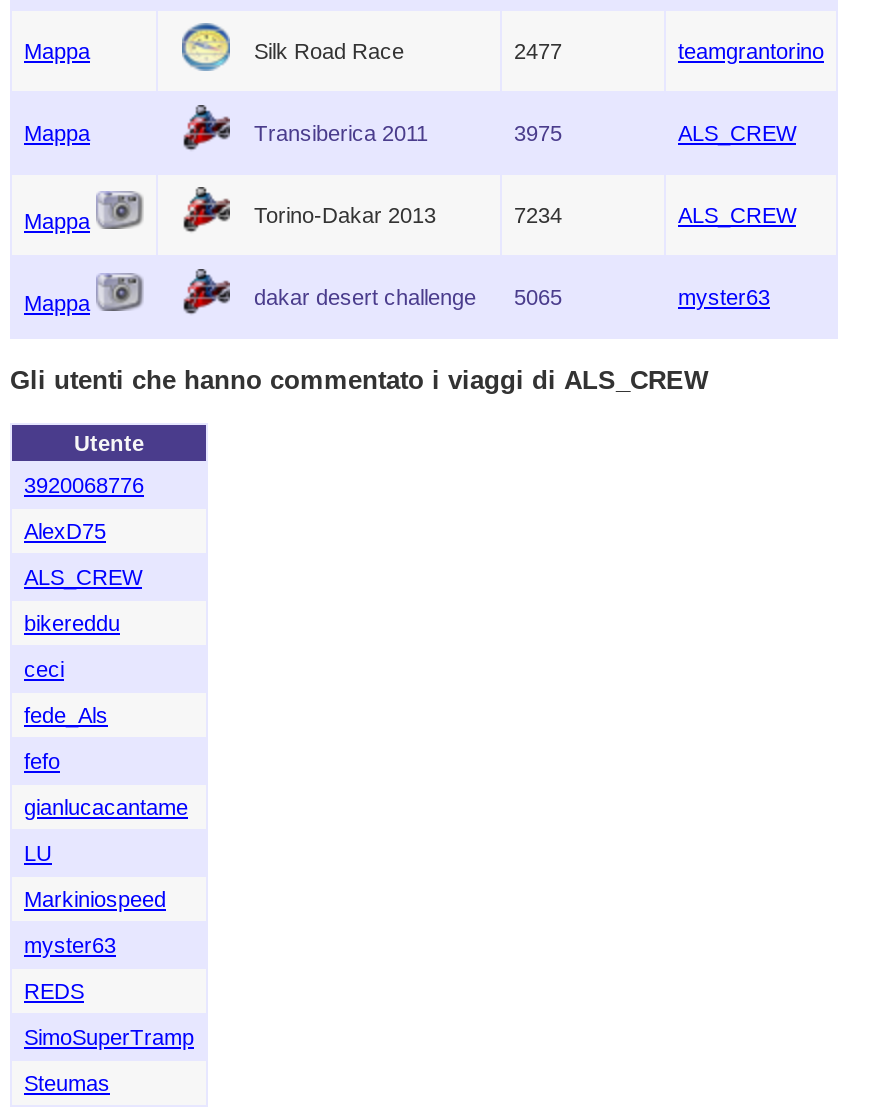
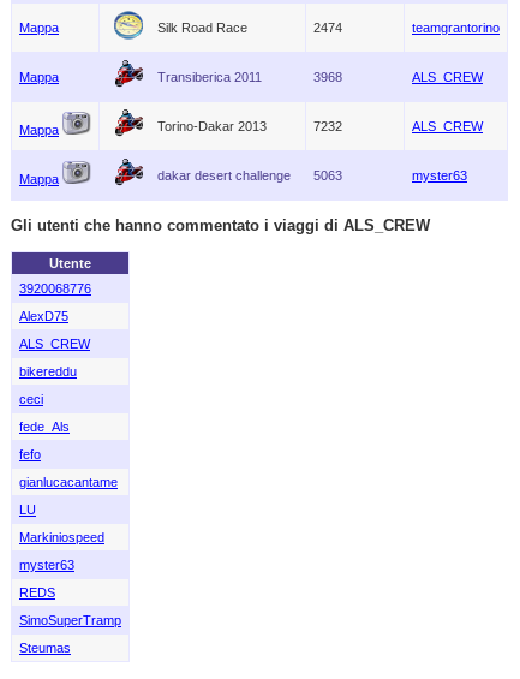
- 2477
+ 2474

- 3975
+ 3968

- 7234
+ 7232

- dakar desert challenge 5065
+ dakar desert challenge 5063
